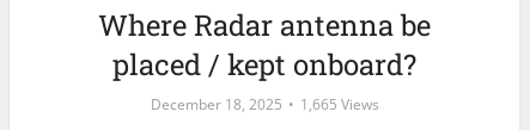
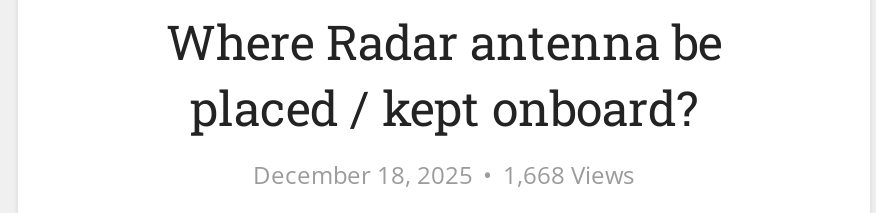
- December 18, 2025 1,665 Views
+ December 18, 2025 1,668 Views
